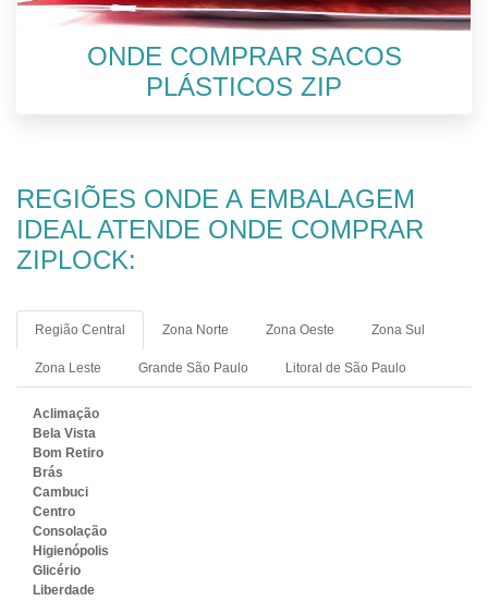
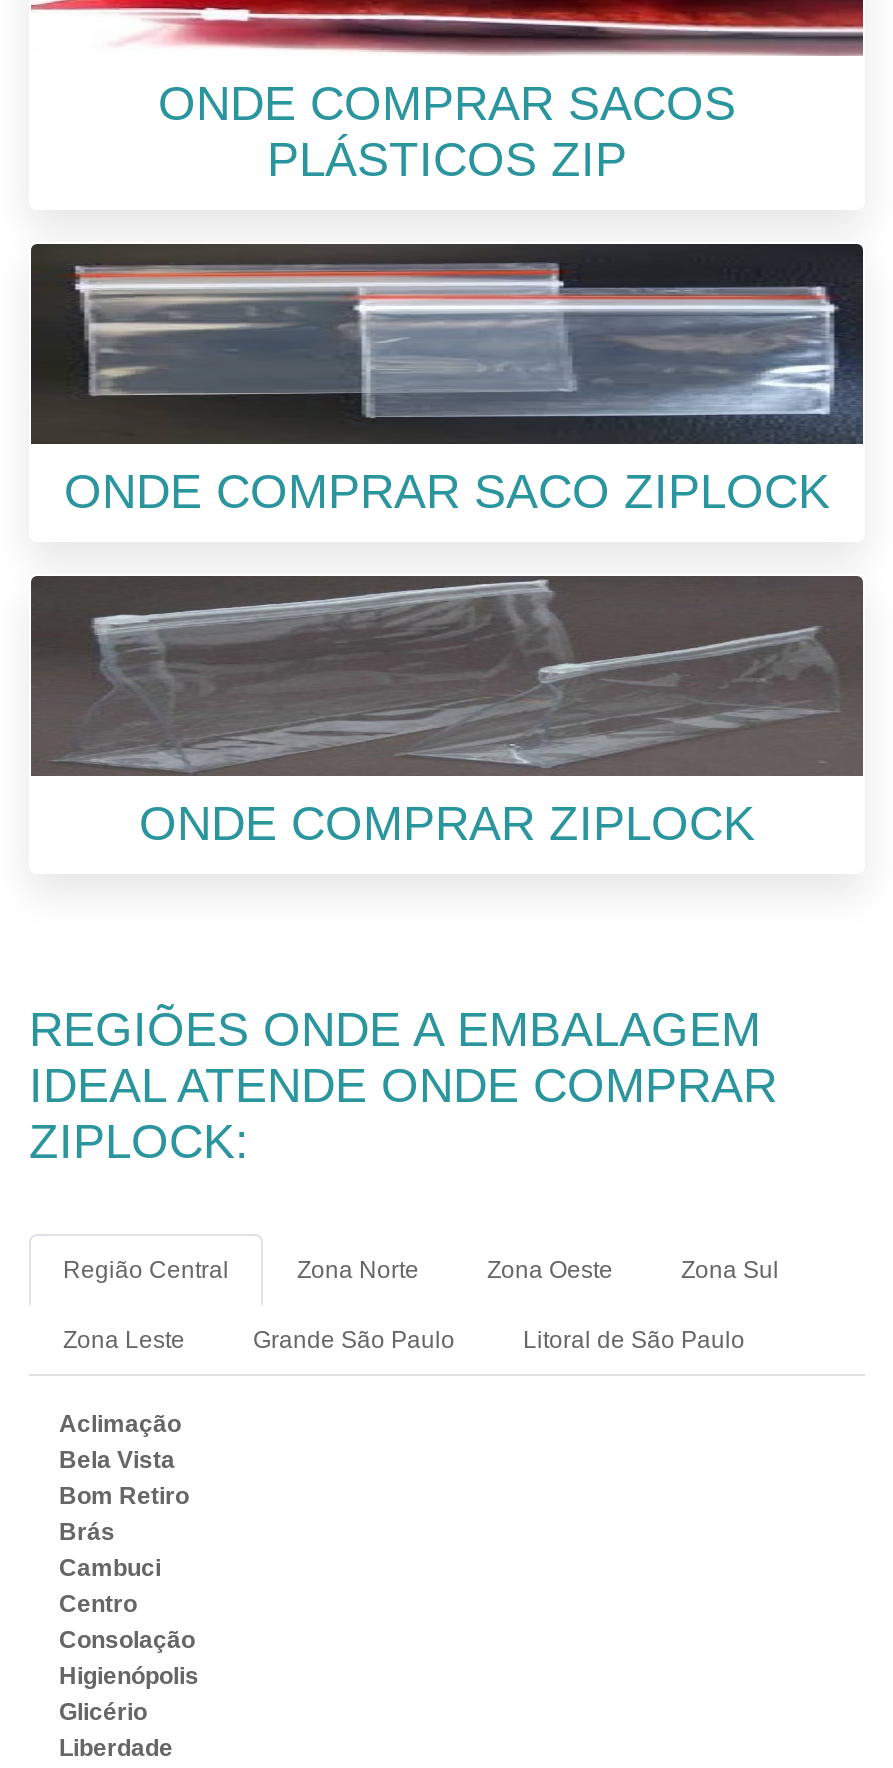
+ [image]
+ ONDE COMPRAR SACO ZIPLOCK

+ [image]
+ ONDE COMPRAR ZIPLOCK
